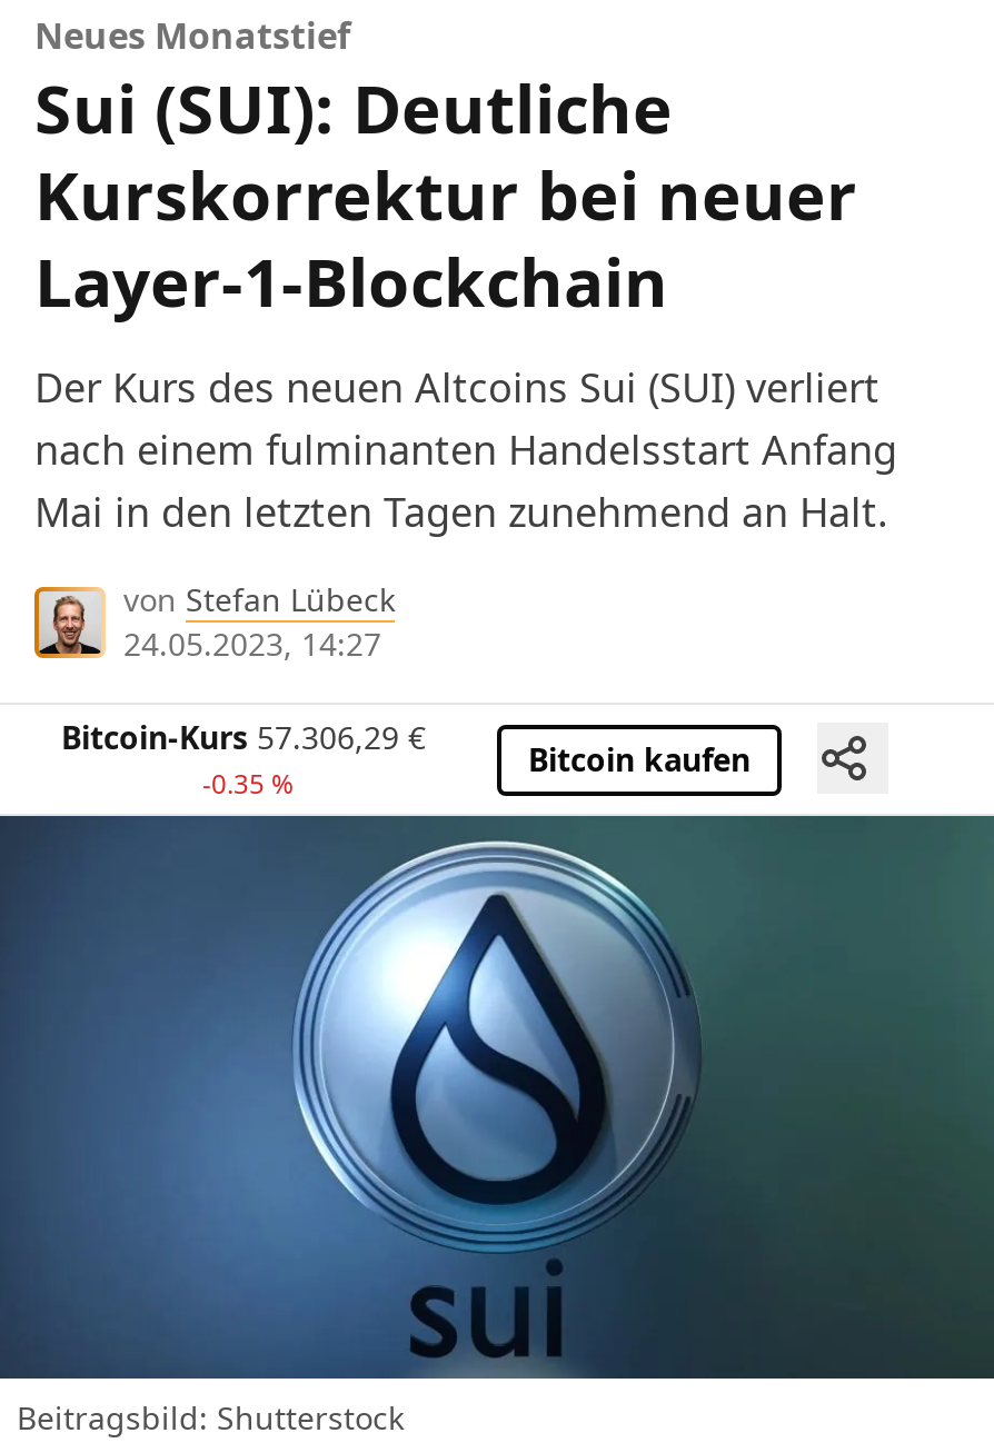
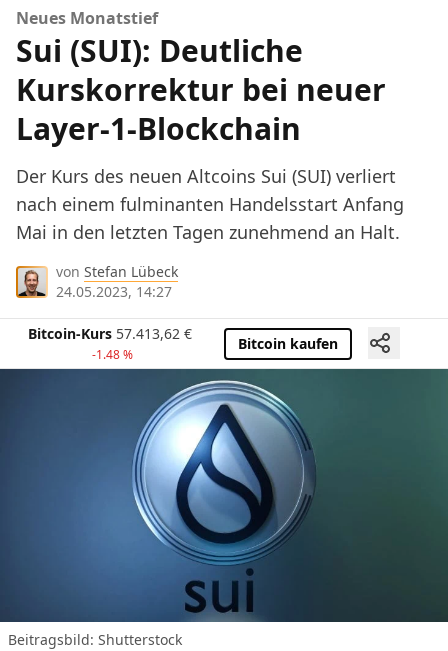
- Bitcoin-Kurs 57.306,29 €
+ Bitcoin-Kurs 57.413,62 €

- -0.35 %
+ -1.48 %
